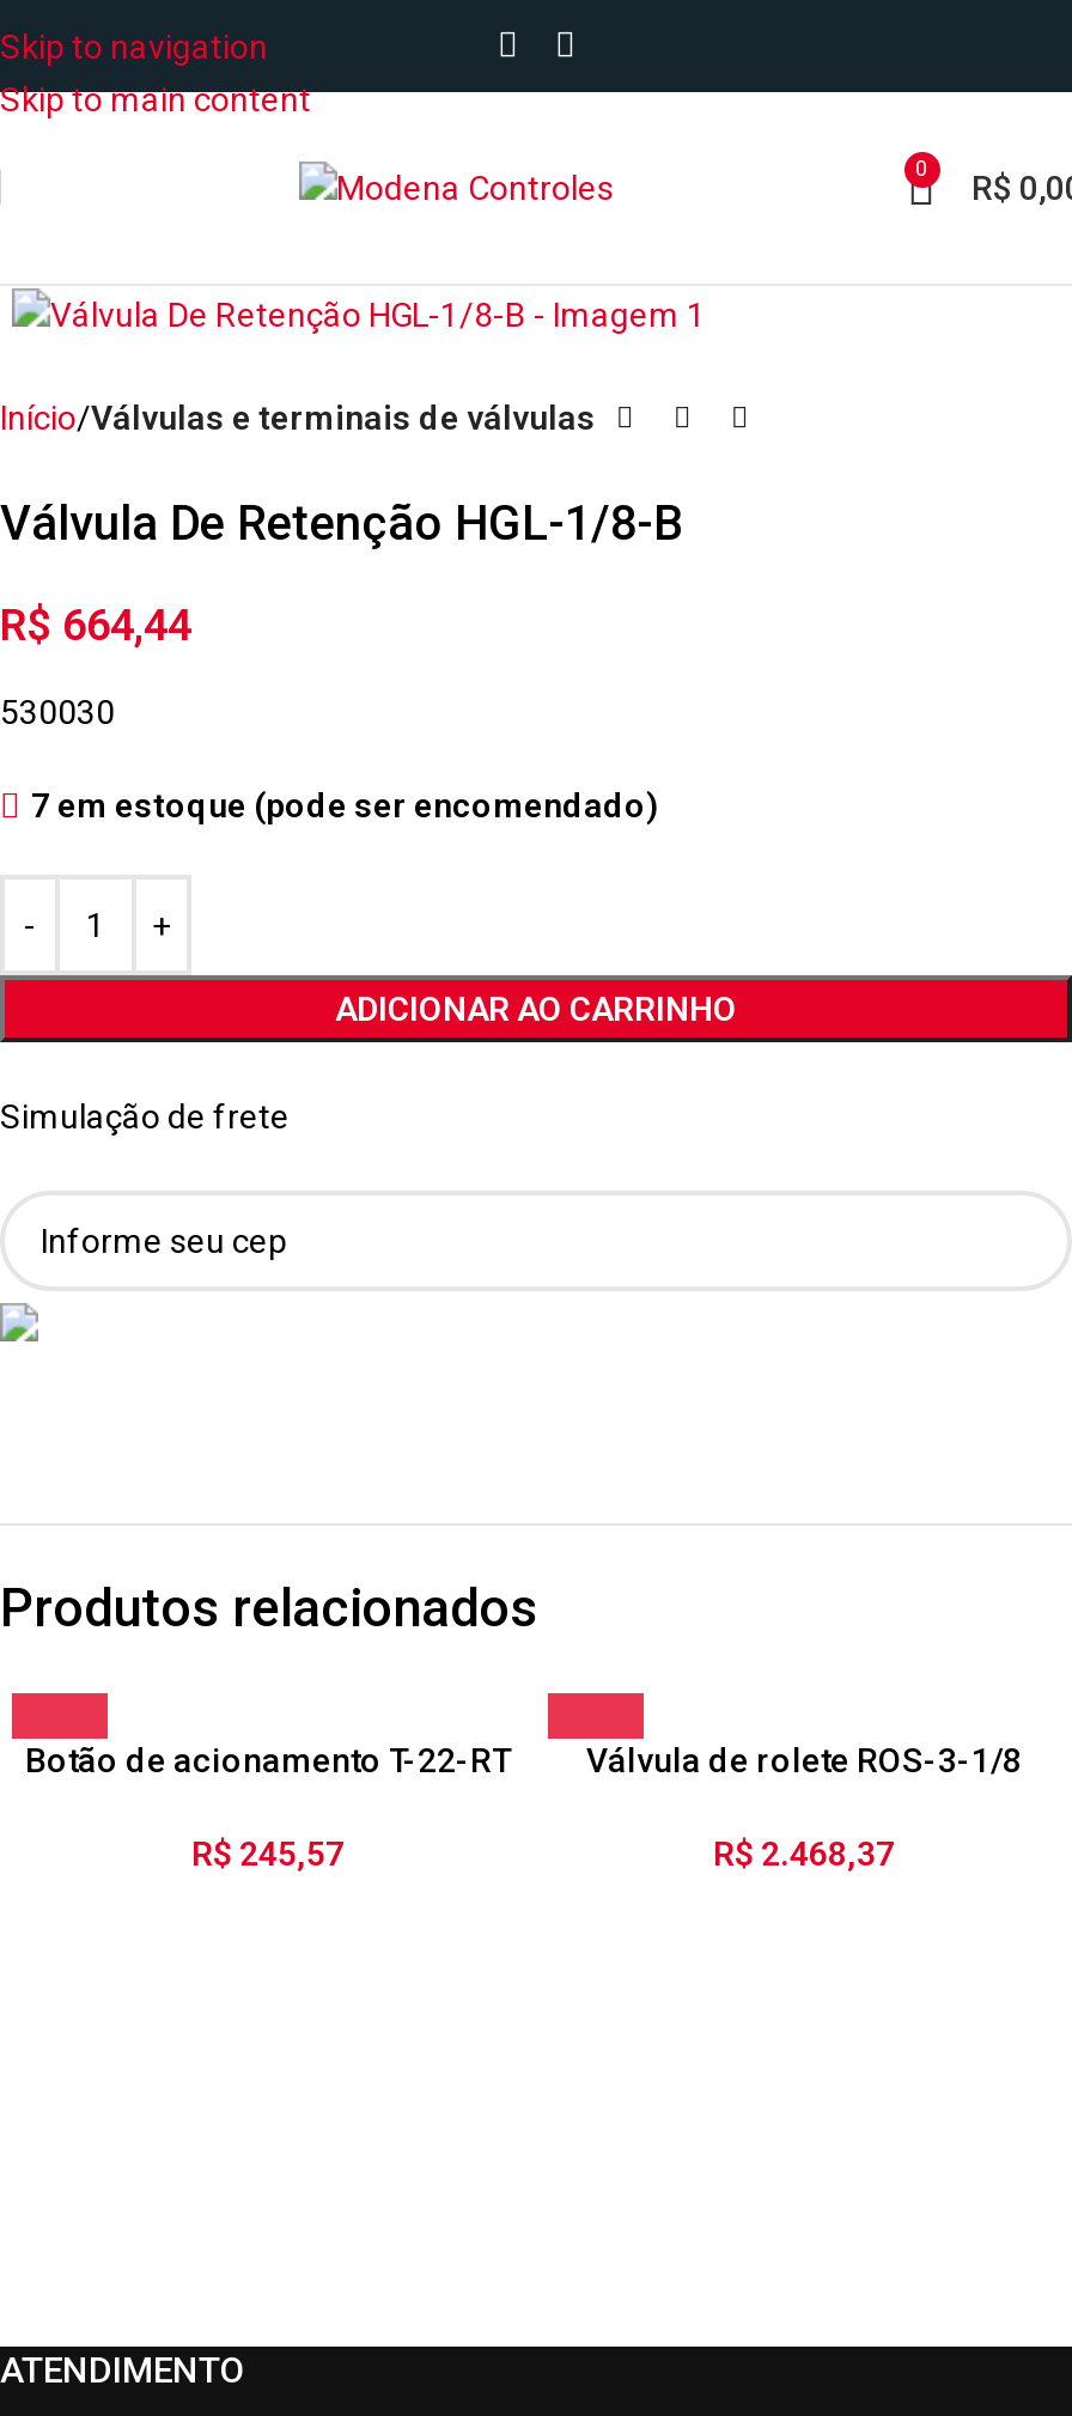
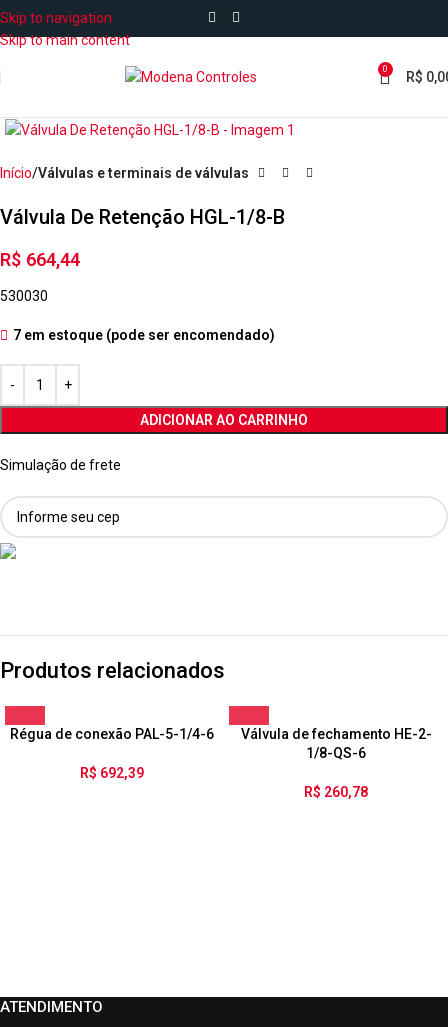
- Botão de acionamento T-22-RT
+ Régua de conexão PAL-5-1/4-6

- Válvula de rolete ROS-3-1/8
+ Válvula de fechamento HE-2-
+ 1/8-QS-6

- R$245,57
+ R$692,39

- R$2.468,37
+ R$260,78
